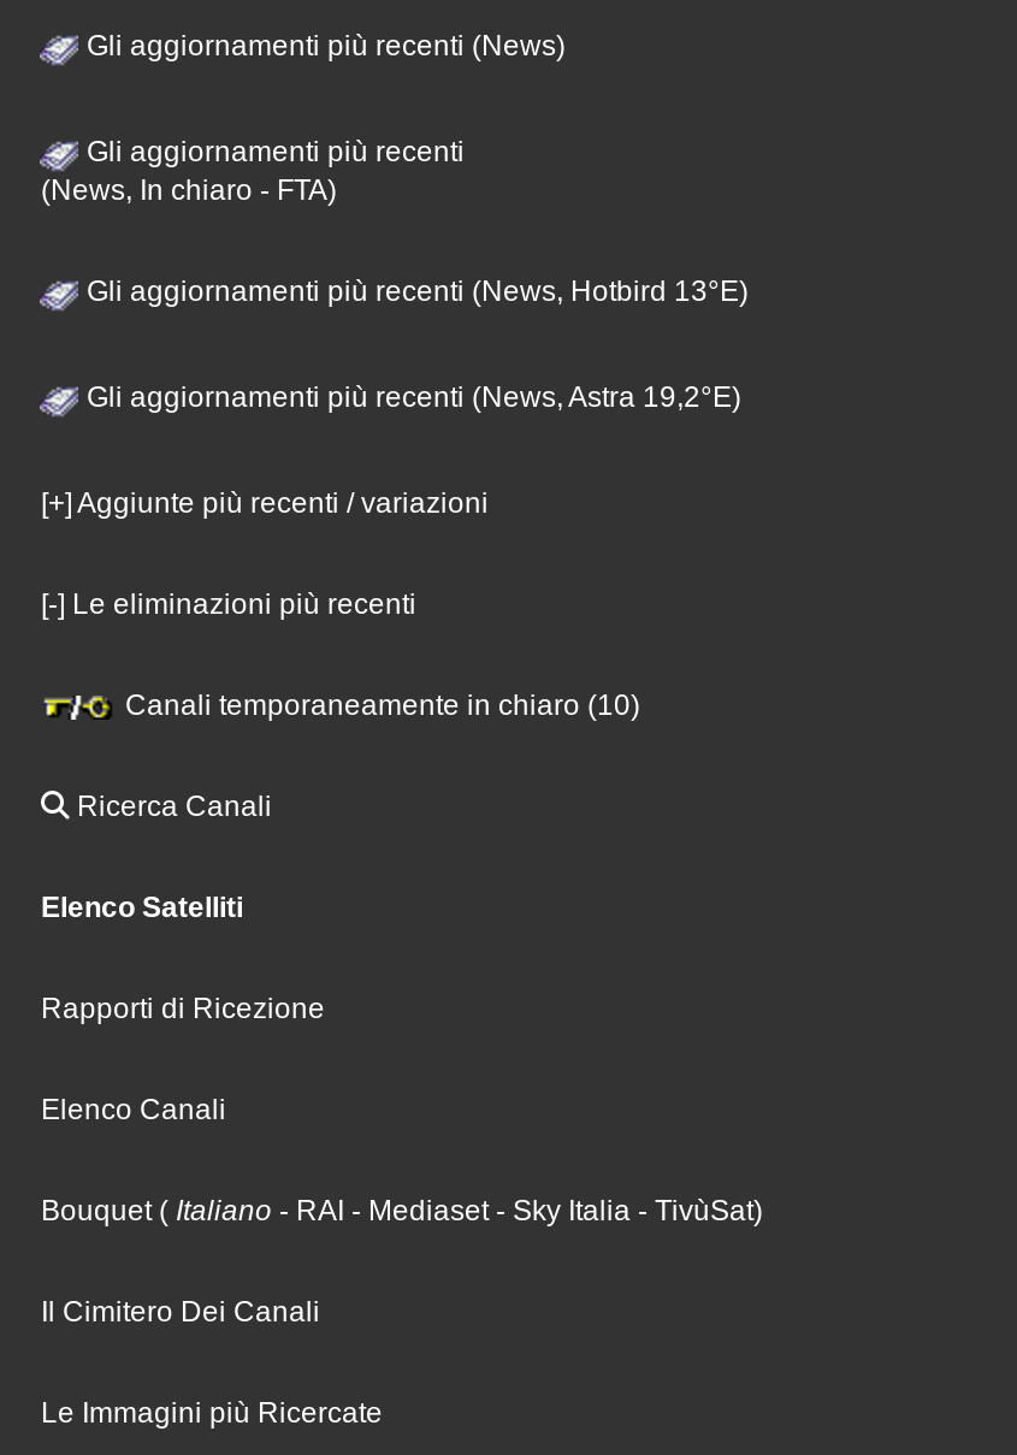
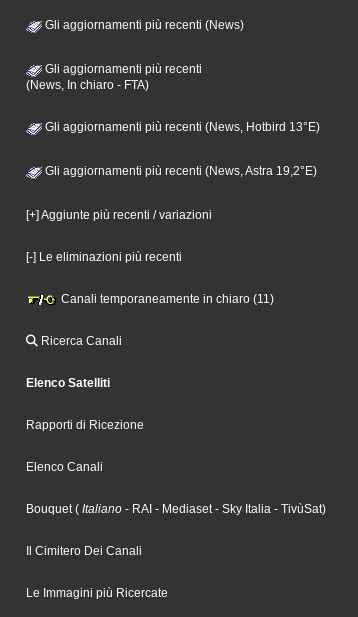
- Canali temporaneamente in chiaro (10)
+ Canali temporaneamente in chiaro (11)
